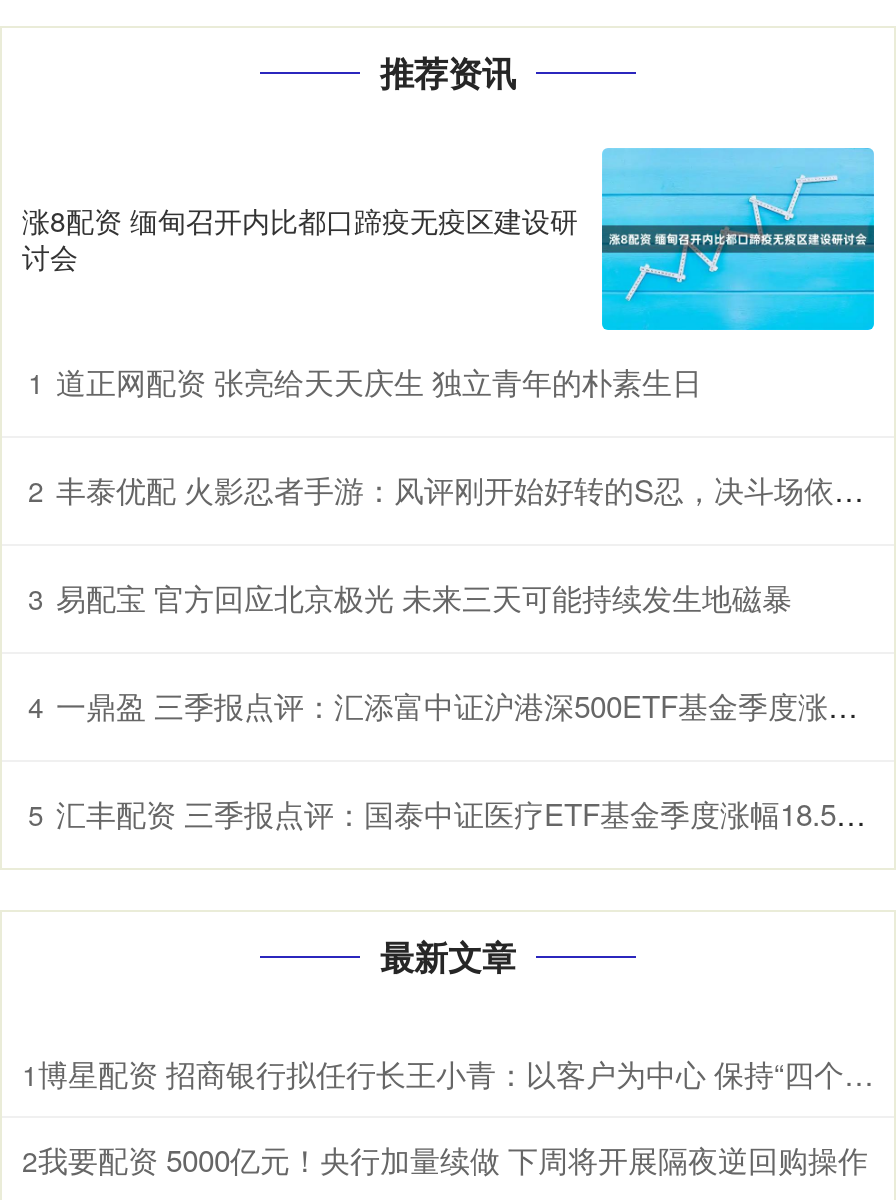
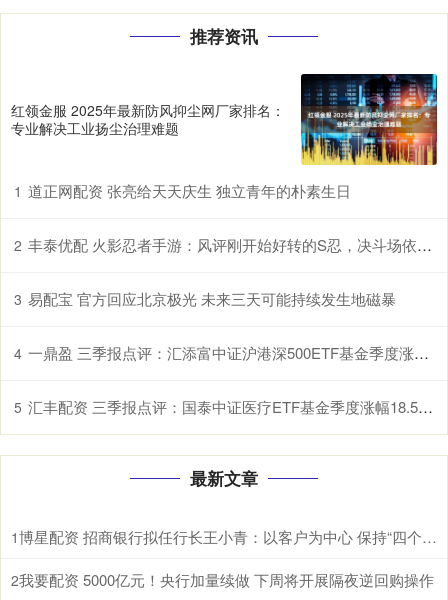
- [image]
- 涨8配资 缅甸召开内比都口蹄疫无疫区建设研
- 讨会
+ [image]
+ 红领金服 2025年最新防风抑尘网厂家排名：
+ 专业解决工业扬尘治理难题
